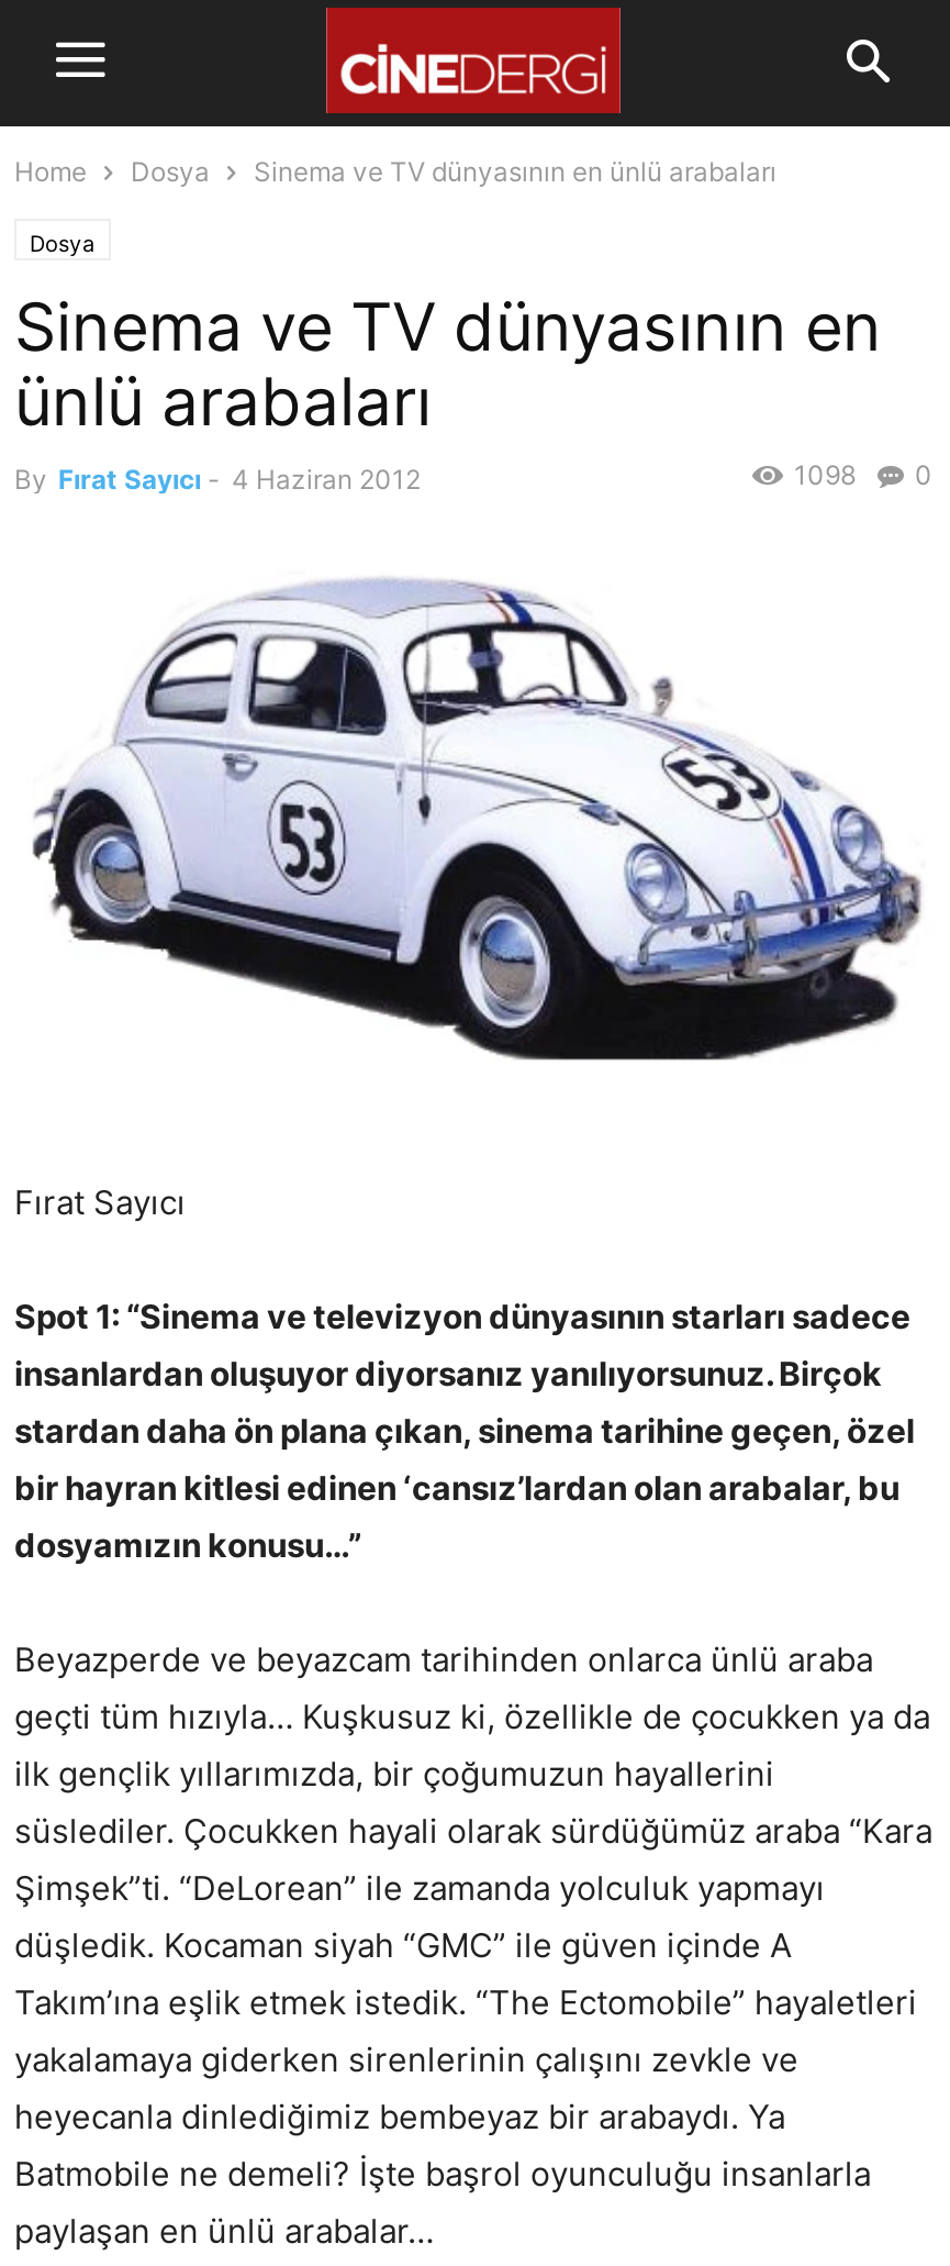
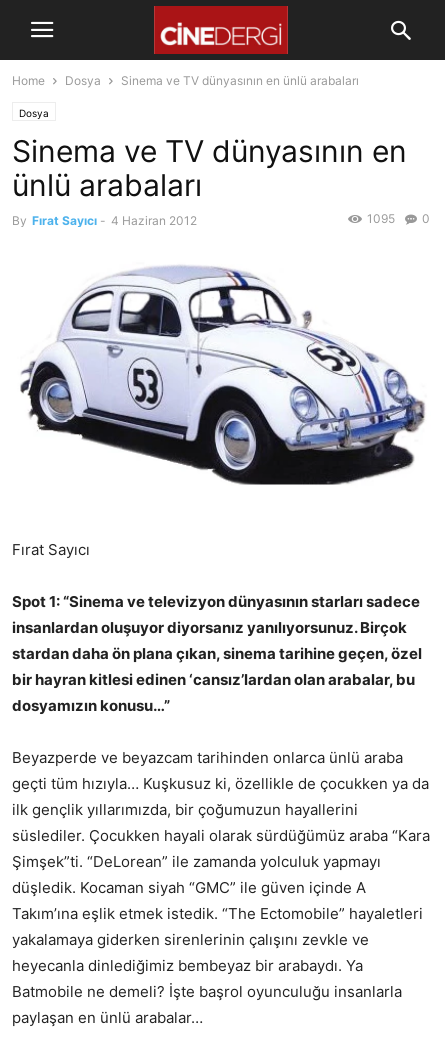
- 1098 0
+ 1095 0
